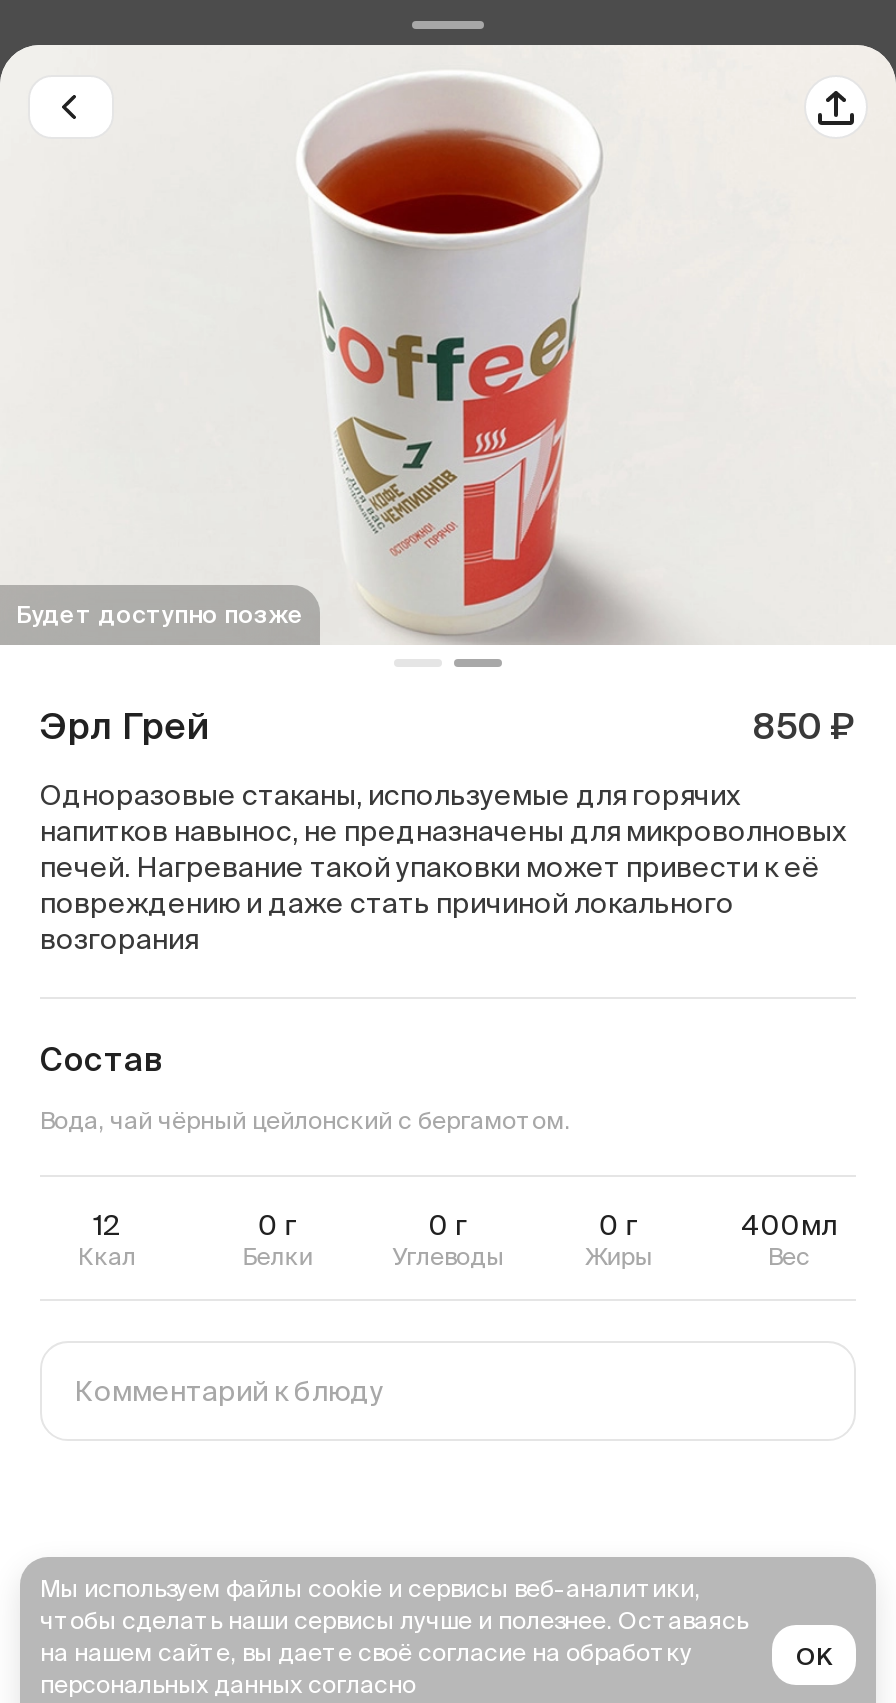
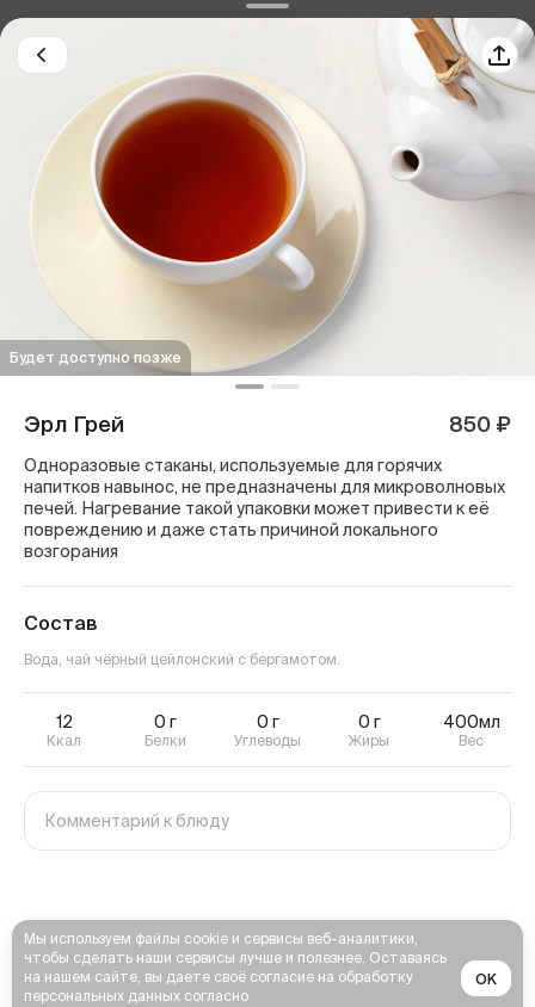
- [image]
+ [image]
